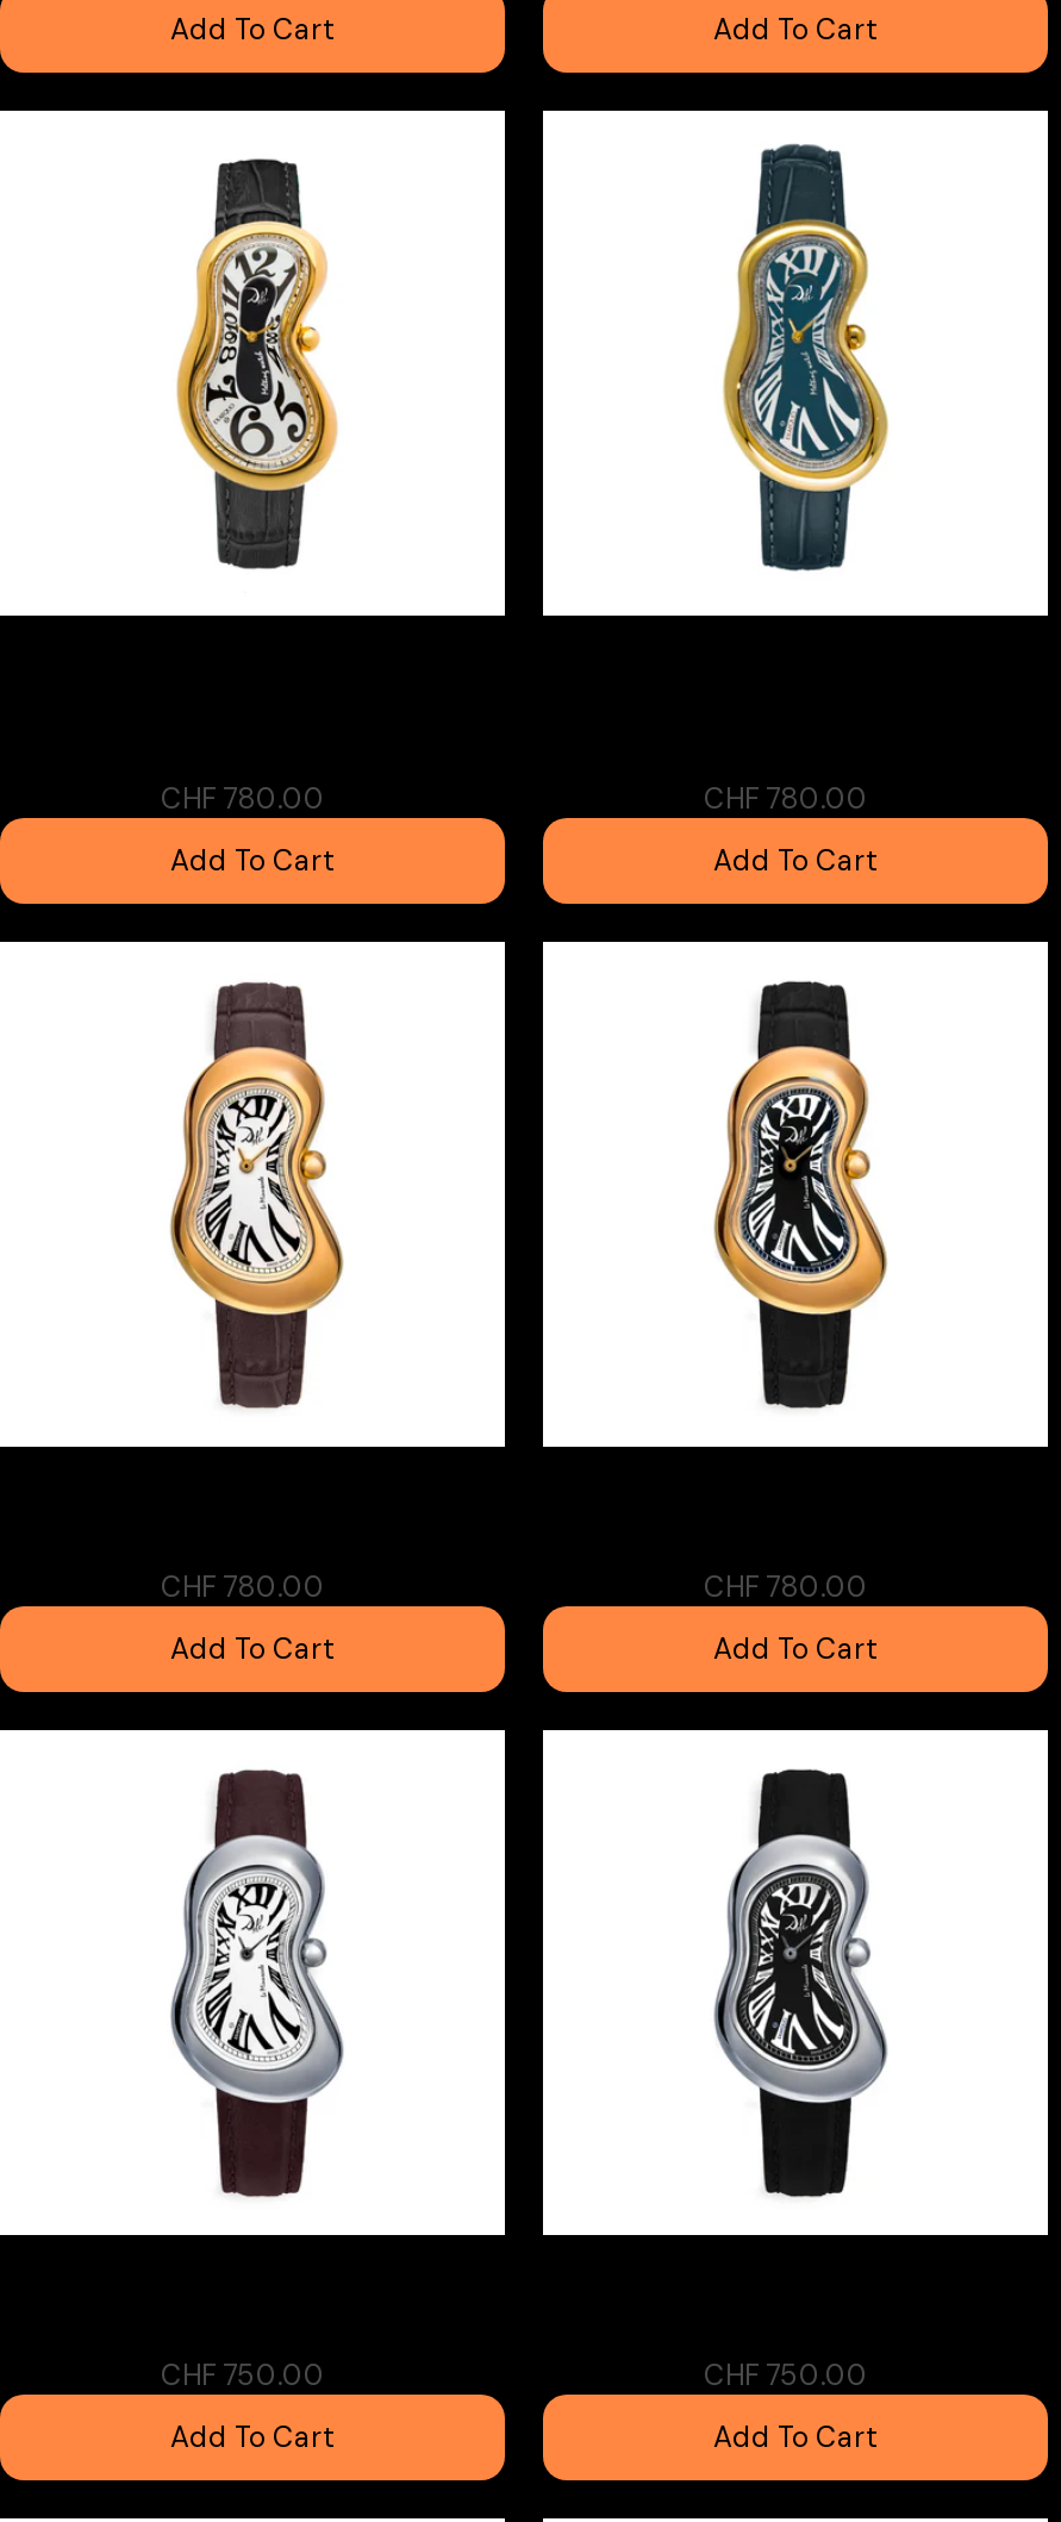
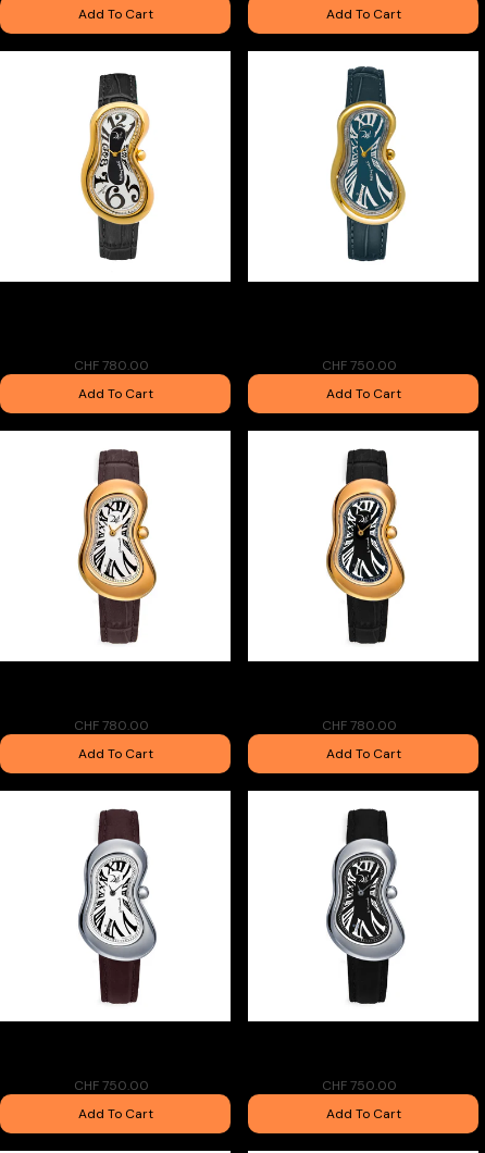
- CHF 780.00
+ CHF 750.00
